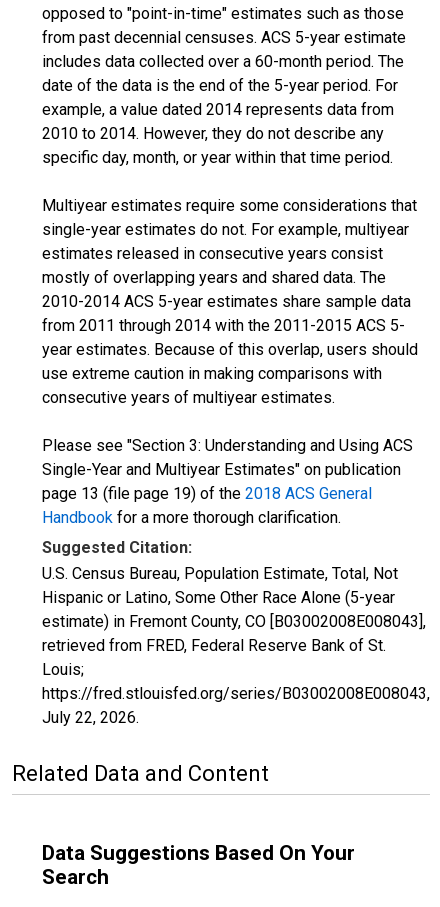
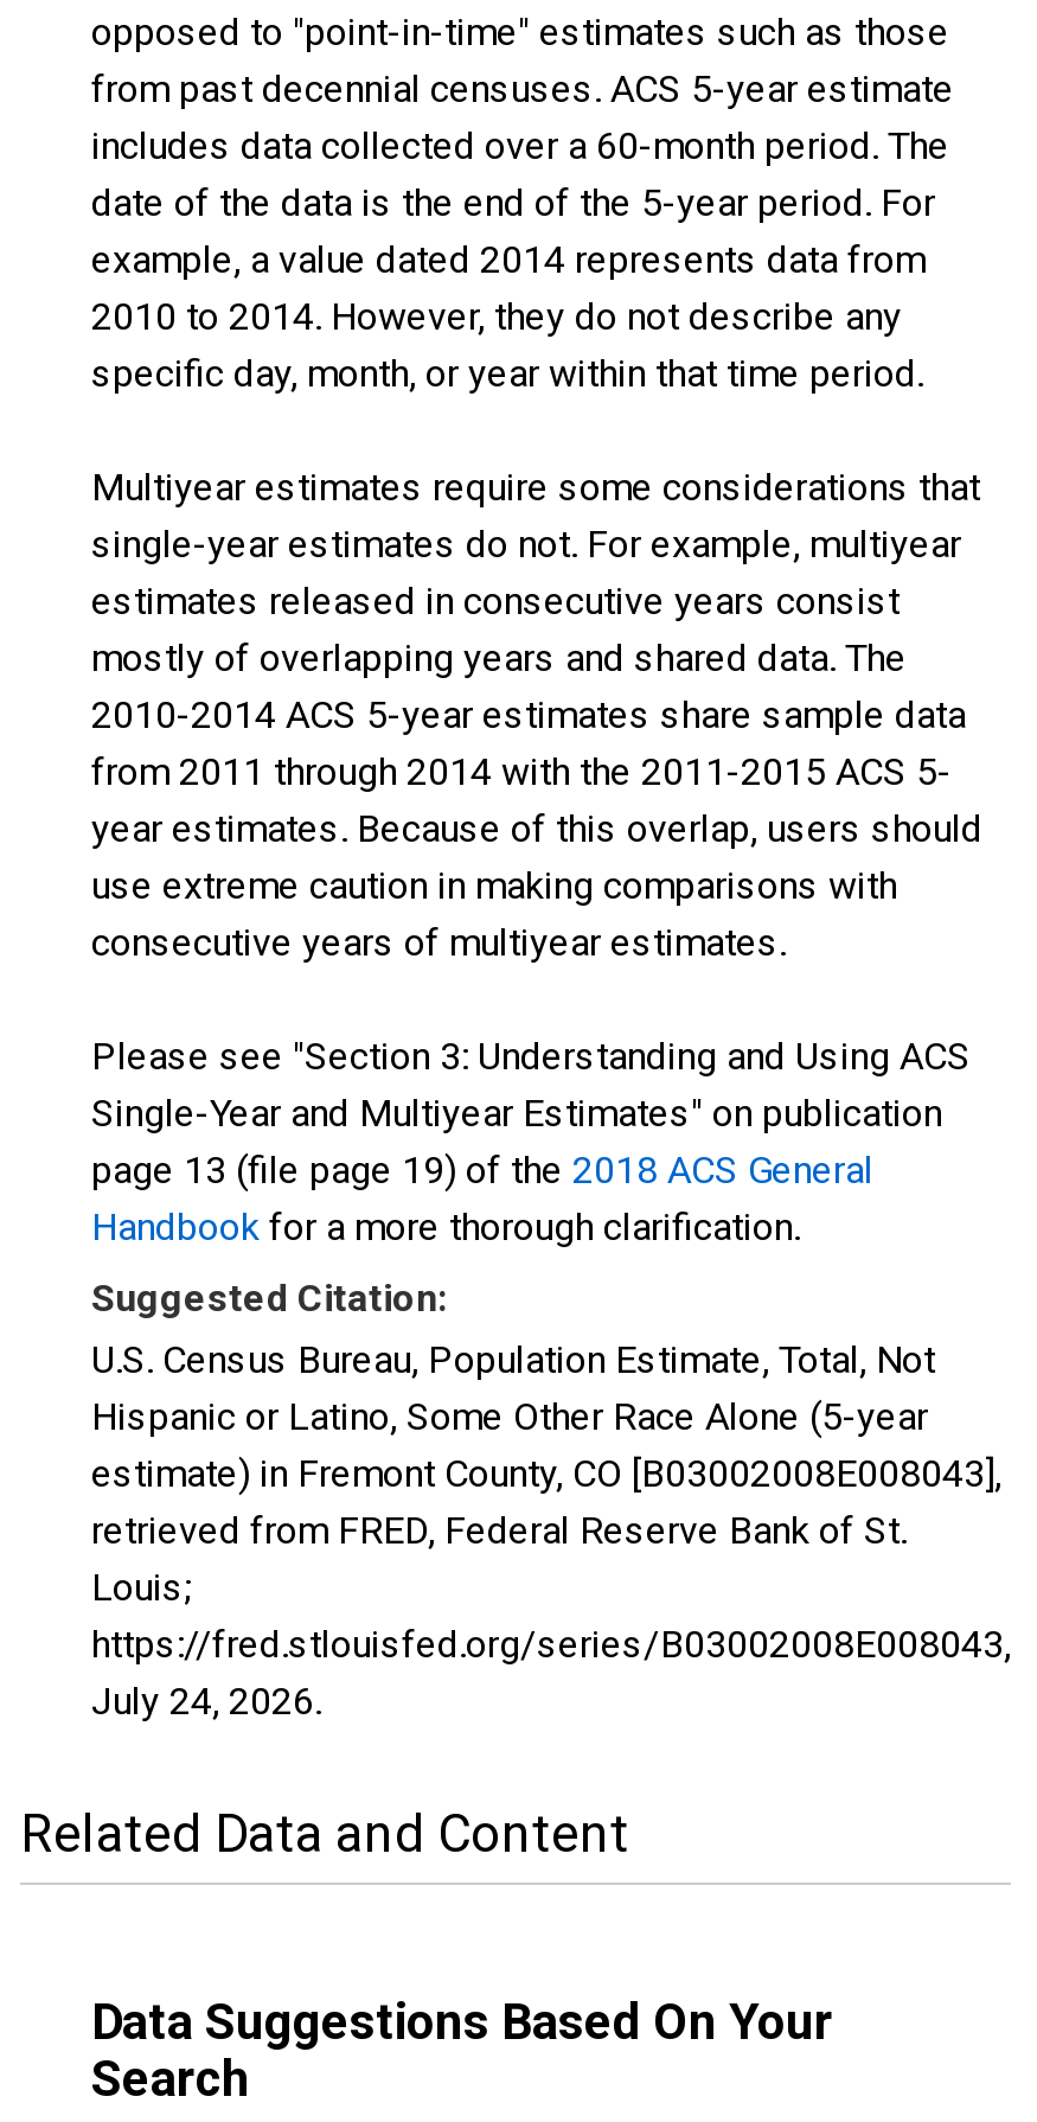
- July 22, 2026.
+ July 24, 2026.
